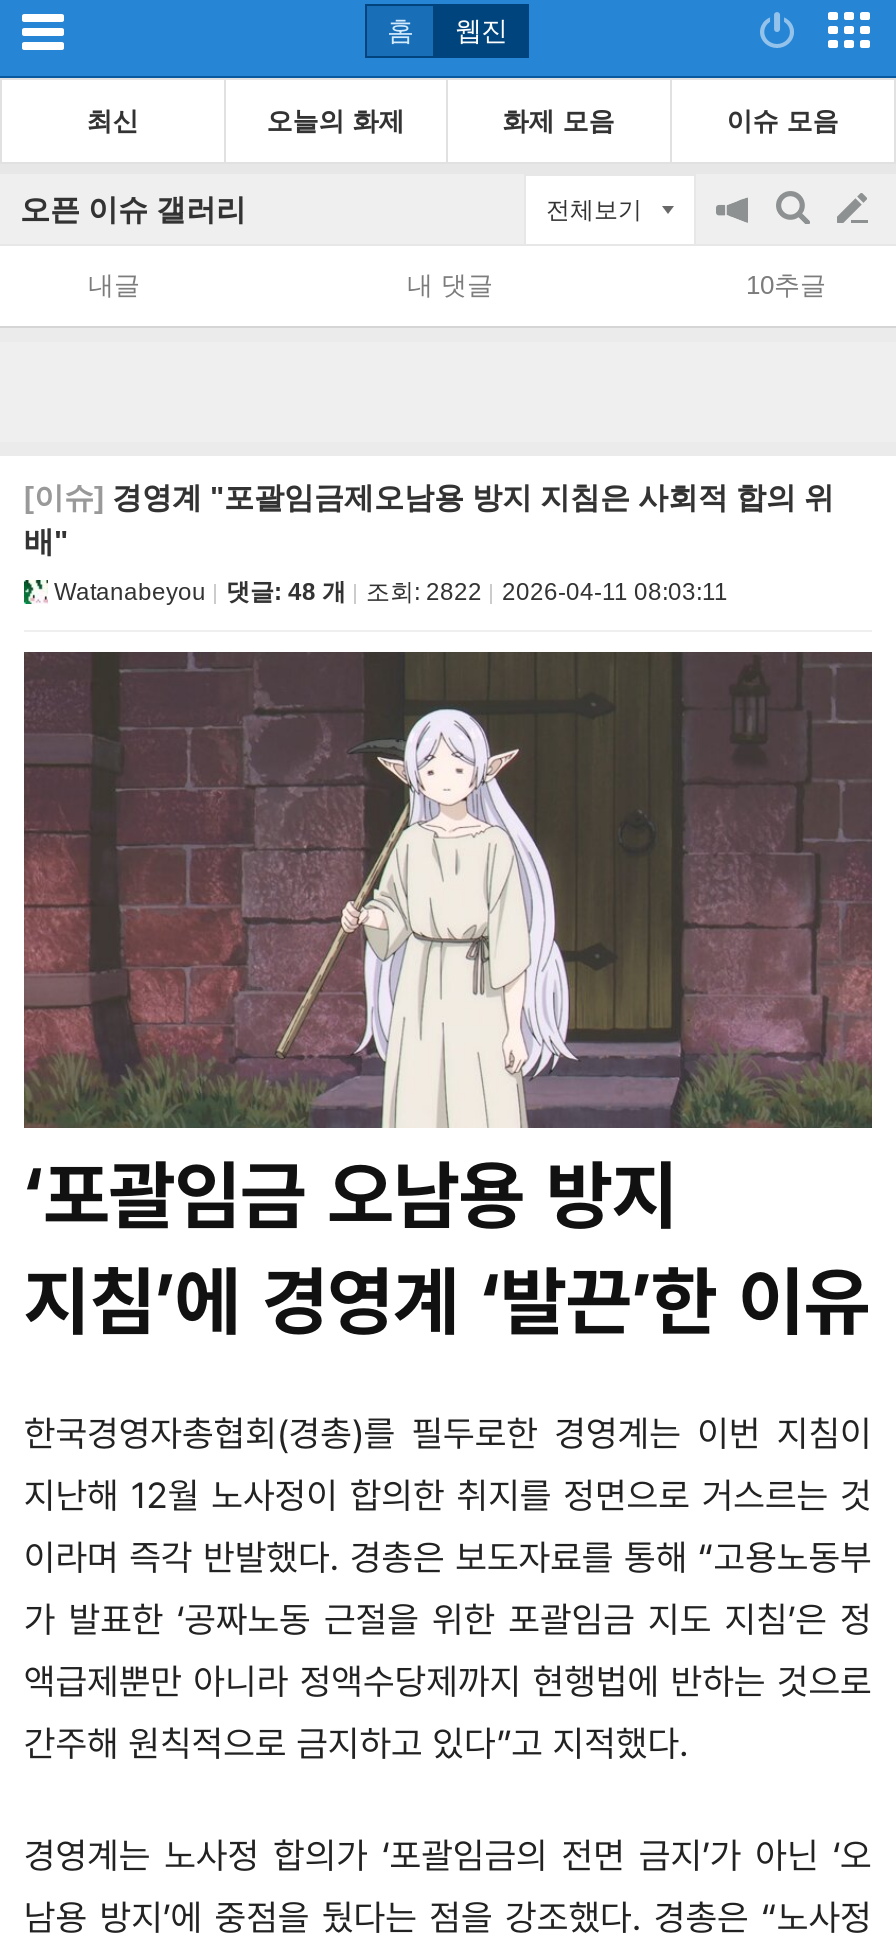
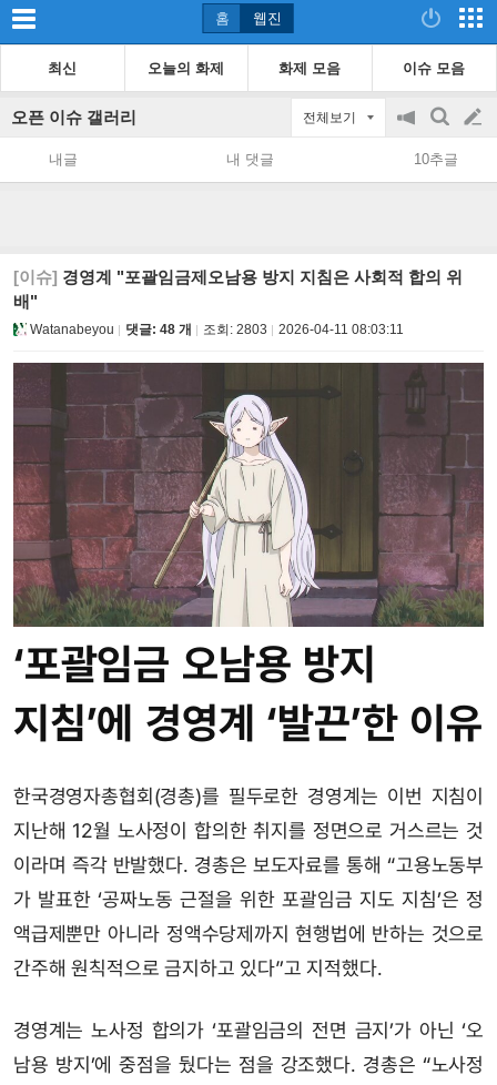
- Watanabeyou 댓글: 48 개 조회: 2822 2026-04-11 08:03:11
+ Watanabeyou 댓글: 48 개 조회: 2803 2026-04-11 08:03:11
